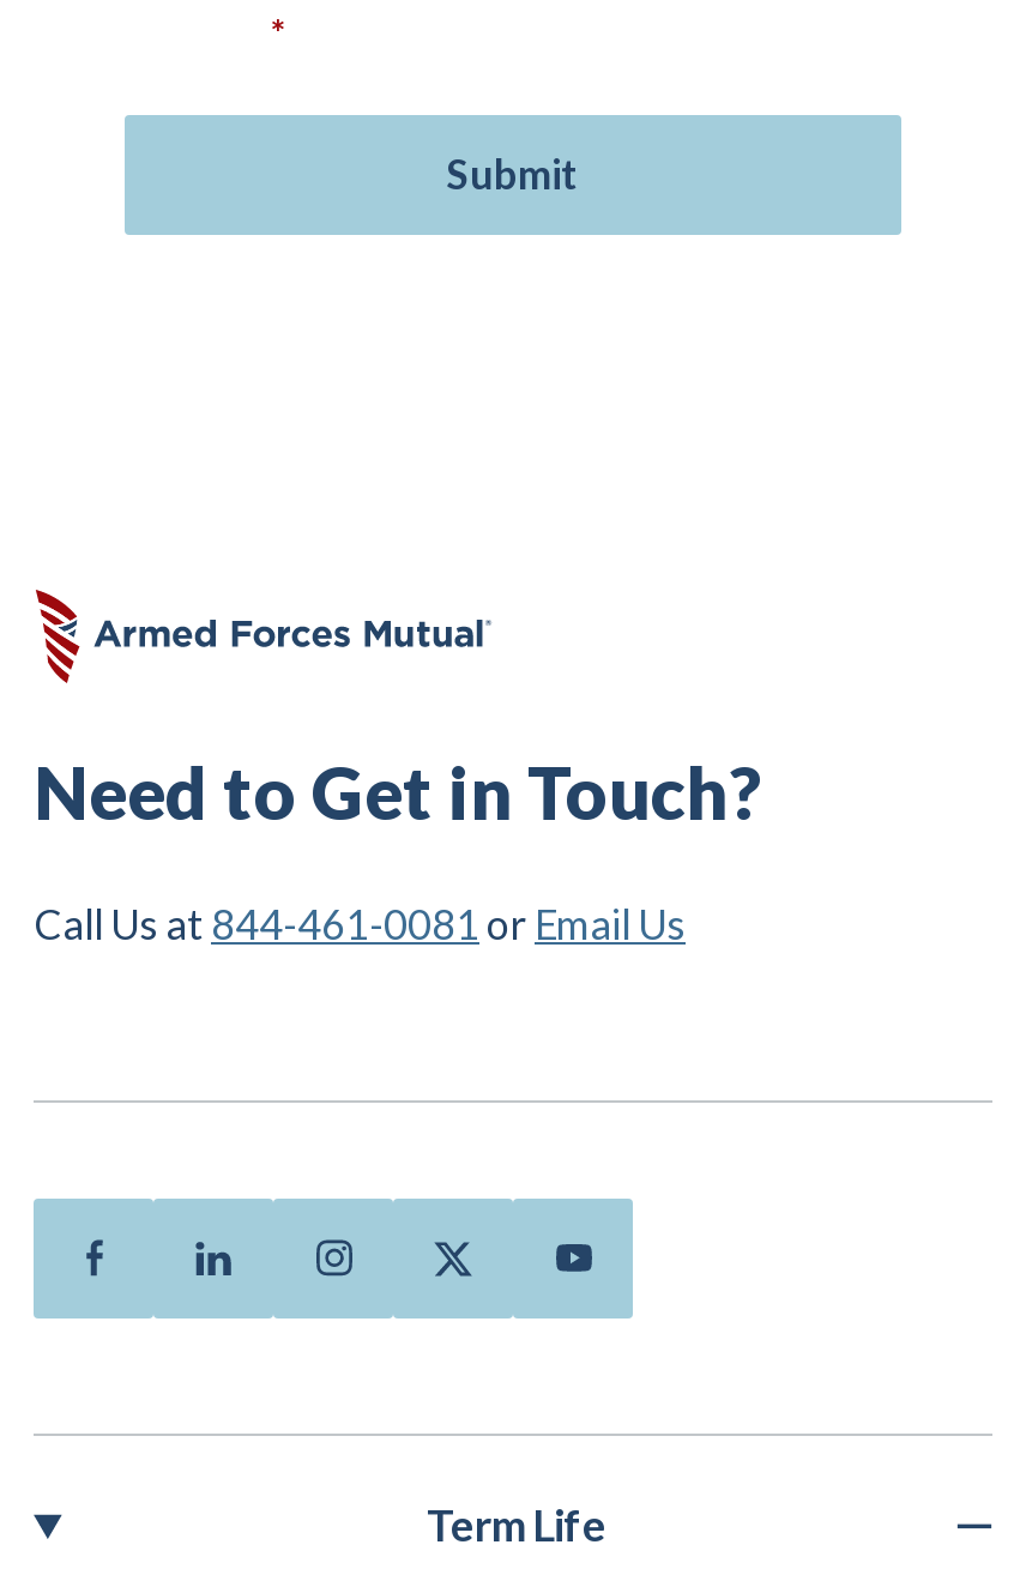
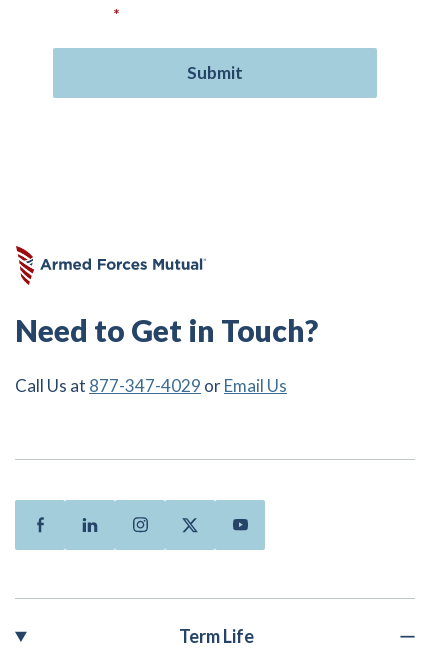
- Call Us at 844-461-0081 or Email Us
+ Call Us at 877-347-4029 or Email Us
